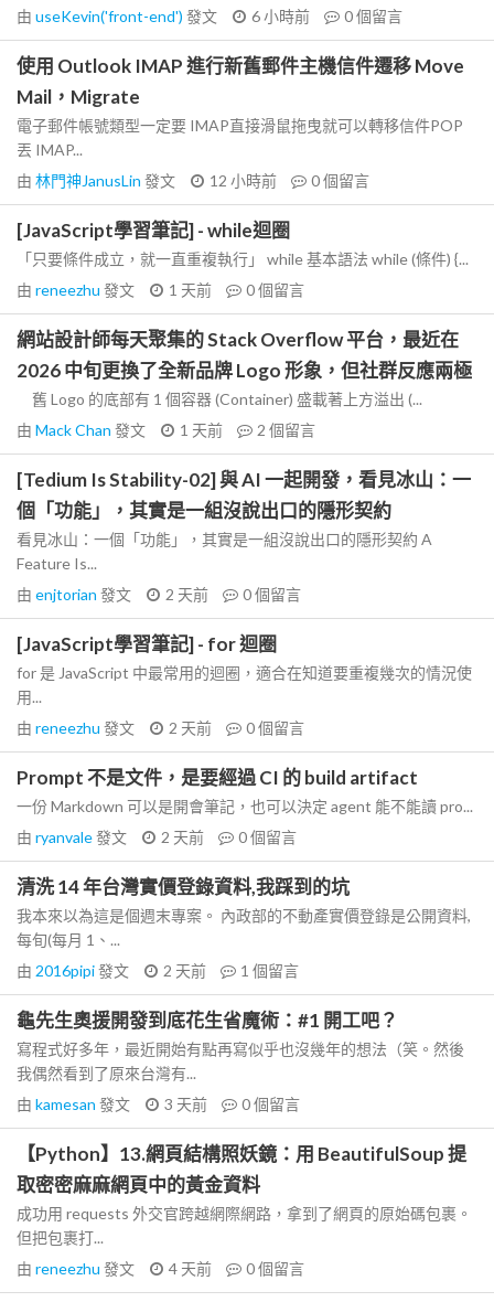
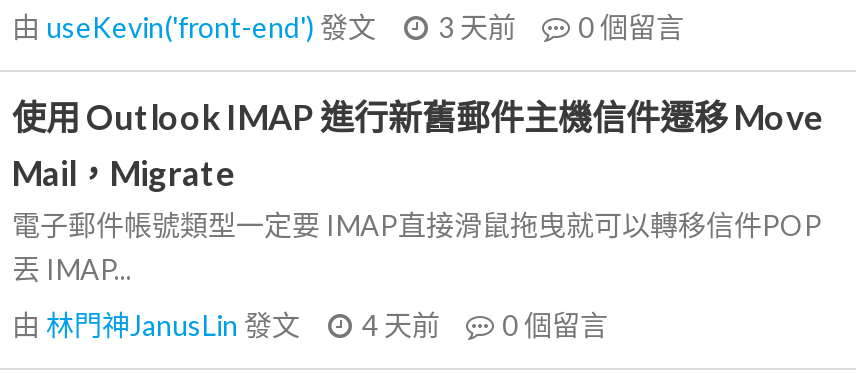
- 由useKevin('front-end')發文 6 小時前 0個留言
+ 由useKevin('front-end')發文 3 天前 0個留言

- 12 小時前
- 0個留言
- [JavaScript學習筆記] - while迴圈
- 「只要條件成立，就一直重複執行」 while 基本語法 while (條件) {...
- 由reneezhu發文
- 1 天前
- 0個留言
- 網站設計師每天聚集的 Stack Overflow 平台，最近在
- 2026 中旬更換了全新品牌 Logo 形象，但社群反應兩極
- 舊 Logo 的底部有 1 個容器 (Container) 盛載著上方溢出 (...
- 由Mack Chan發文
- 1 天前
- 2個留言
- [Tedium Is Stability-02] 與 AI 一起開發，看見冰山：一
- 個「功能」，其實是一組沒說出口的隱形契約
- 看見冰山：一個「功能」，其實是一組沒說出口的隱形契約 A
- Feature Is...
- 由enjtorian發文
- 2 天前
- 0個留言
- [JavaScript學習筆記] - for 迴圈
- for 是 JavaScript 中最常用的迴圈，適合在知道要重複幾次的情況使
- 用...
- 由reneezhu發文
- 2 天前
- 0個留言
- Prompt 不是文件，是要經過 CI 的 build artifact
- 一份 Markdown 可以是開會筆記，也可以決定 agent 能不能讀 pro...
- 由ryanvale發文
- 2 天前
- 0個留言
- 清洗 14 年台灣實價登錄資料,我踩到的坑
- 我本來以為這是個週末專案。 內政部的不動產實價登錄是公開資料,
- 每旬(每月 1、...
- 由2016pipi發文
- 2 天前
- 1個留言
- 龜先生奧援開發到底花生省魔術：#1 開工吧？
- 寫程式好多年，最近開始有點再寫似乎也沒幾年的想法（笑。然後
- 我偶然看到了原來台灣有...
- 由kamesan發文
- 3 天前
- 0個留言
- 【Python】13.網頁結構照妖鏡：用 BeautifulSoup 提
- 取密密麻麻網頁中的黃金資料
- 成功用 requests 外交官跨越網際網路，拿到了網頁的原始碼包裹。
- 但把包裹打...
- 由reneezhu發文
